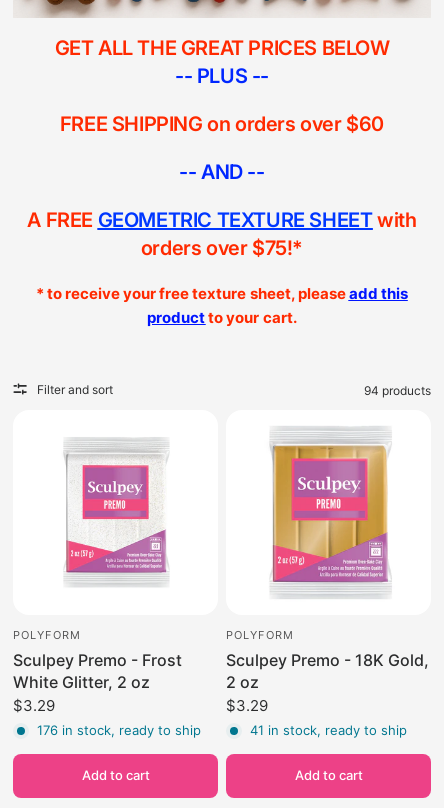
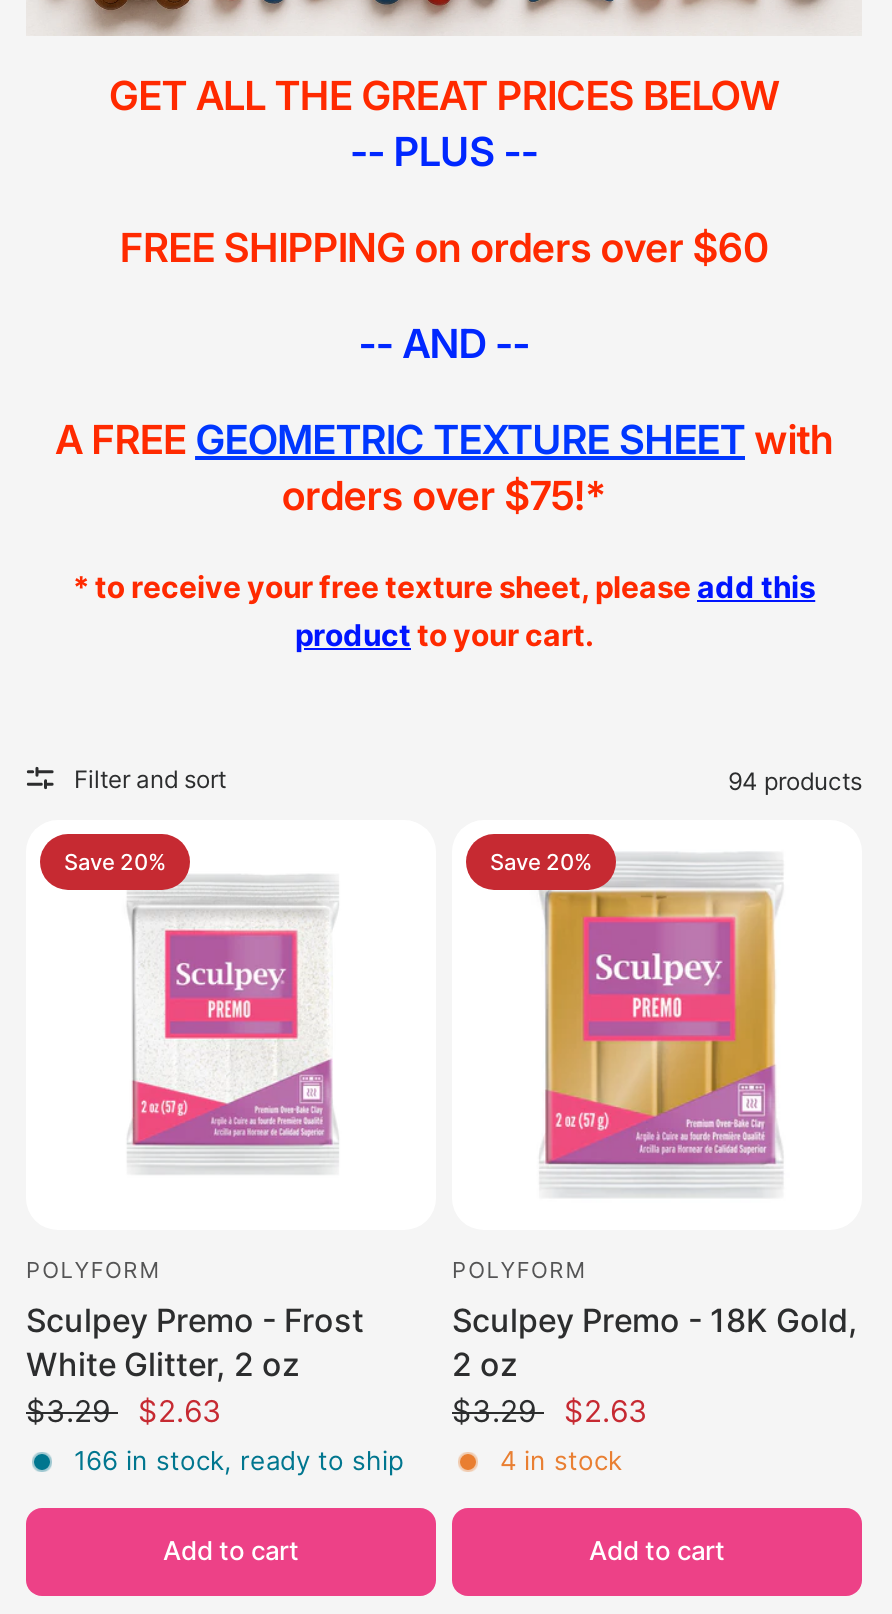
+ Save 20%

+ Save 20%

- $3.29
- 176 in stock, ready to ship
+ $3.29 $2.63
+ 166 in stock, ready to ship

- $3.29
- 41 in stock, ready to ship
+ $3.29 $2.63
+ 4 in stock
